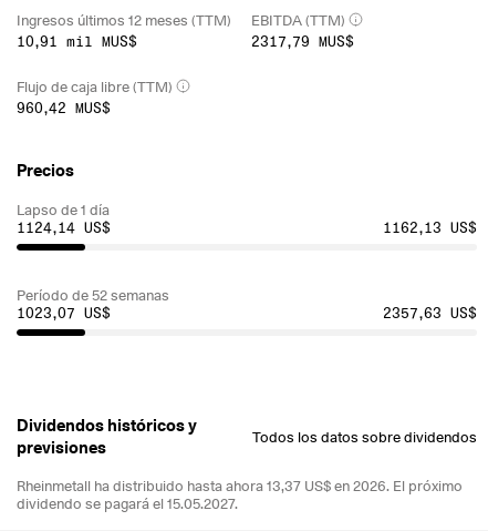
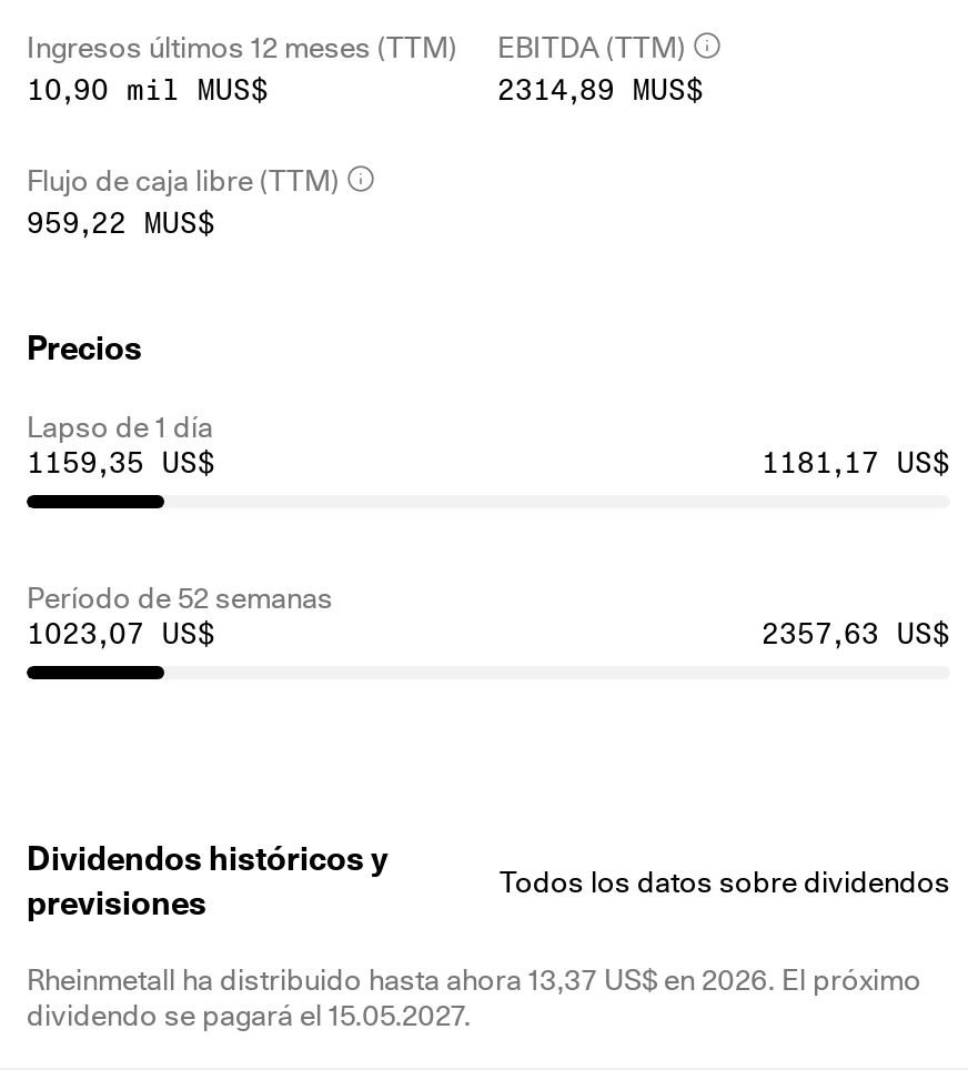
- 10,91 mil MUS$
+ 10,90 mil MUS$

- 2317,79 MUS$
+ 2314,89 MUS$

- 960,42 MUS$
+ 959,22 MUS$

- 1124,14 US$
+ 1159,35 US$

- 1162,13 US$
+ 1181,17 US$
